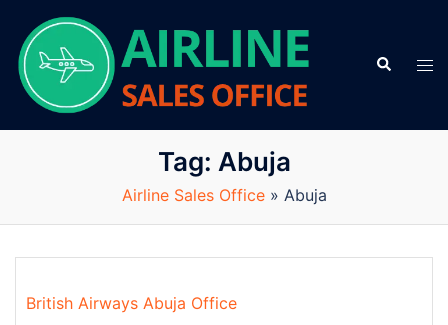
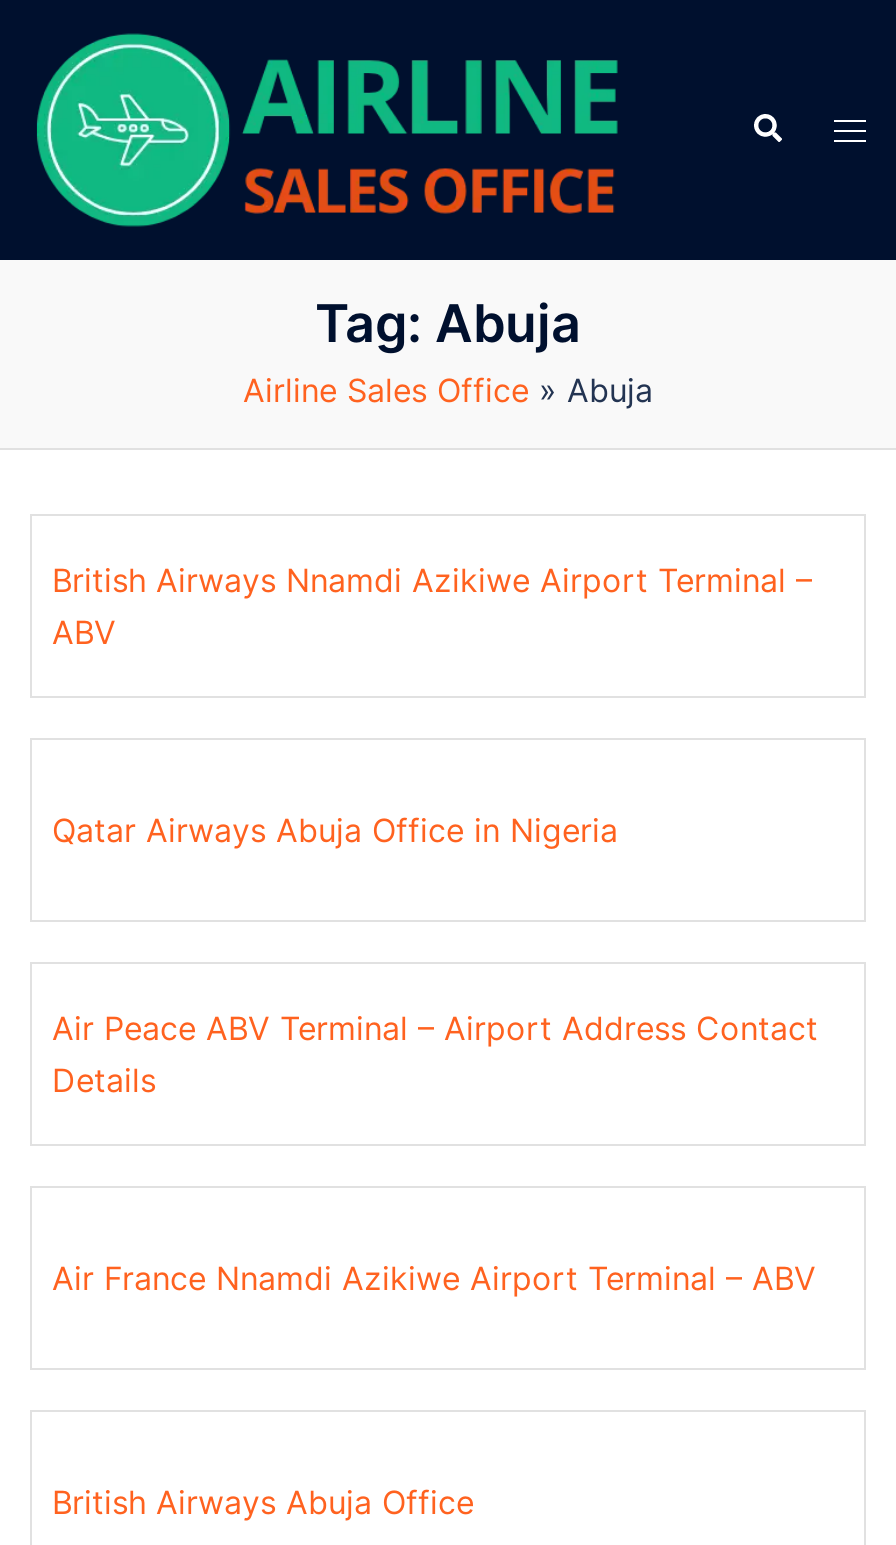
+ British Airways Nnamdi Azikiwe Airport Terminal –
+ ABV

+ Qatar Airways Abuja Office in Nigeria

+ Air Peace ABV Terminal – Airport Address Contact
+ Details

+ Air France Nnamdi Azikiwe Airport Terminal – ABV
